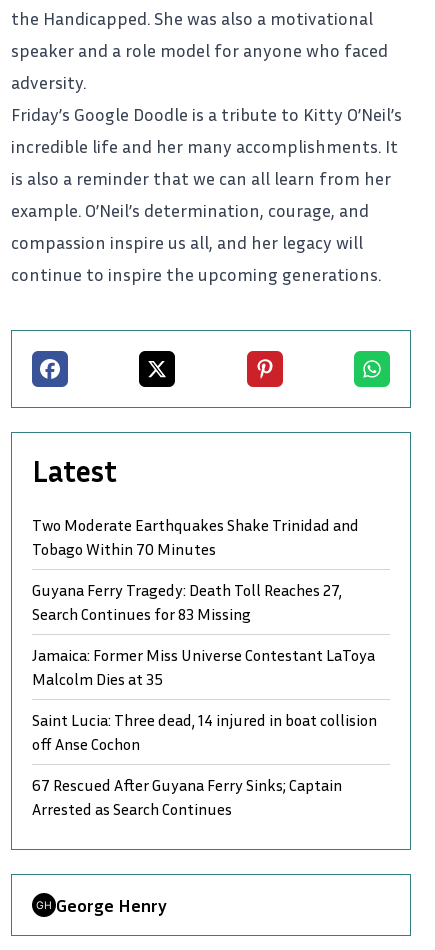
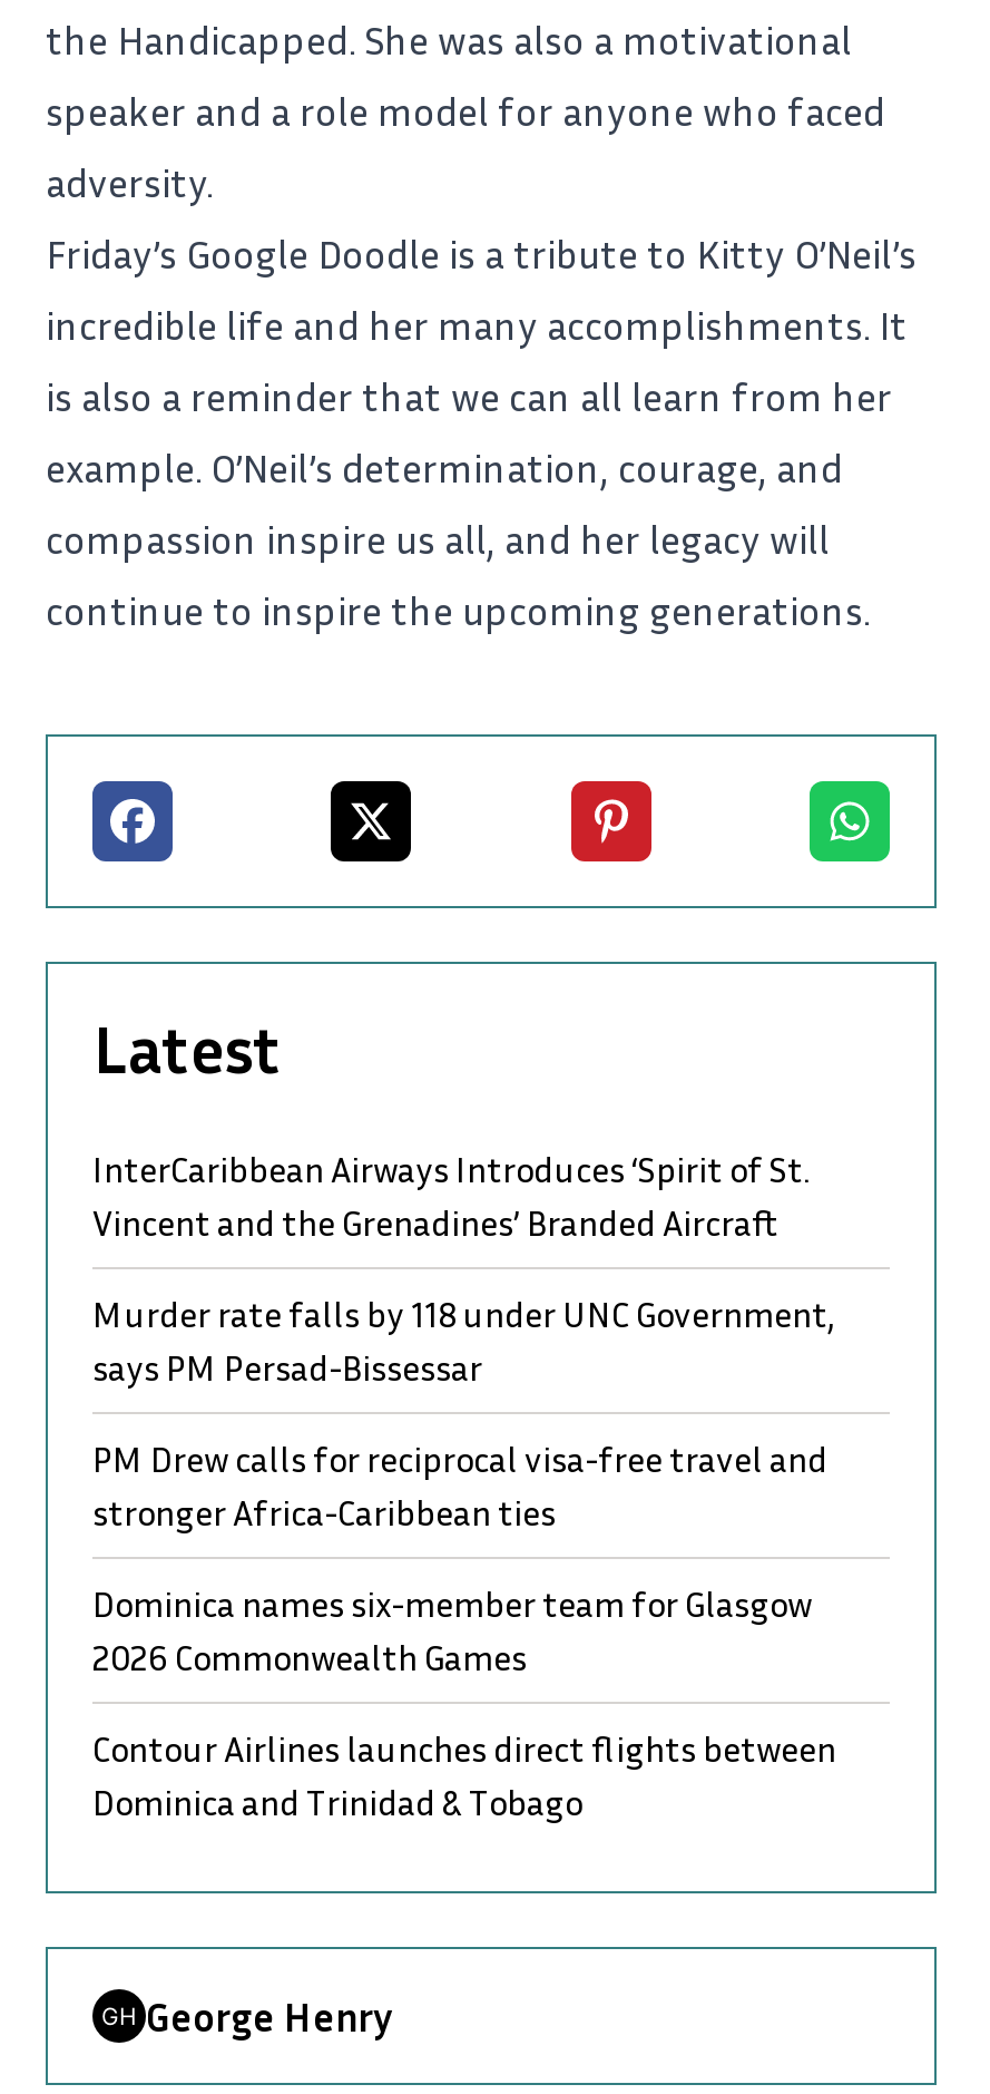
- Two Moderate Earthquakes Shake Trinidad and
- Tobago Within 70 Minutes
+ InterCaribbean Airways Introduces ‘Spirit of St.
+ Vincent and the Grenadines’ Branded Aircraft

- Guyana Ferry Tragedy: Death Toll Reaches 27,
- Search Continues for 83 Missing
+ Murder rate falls by 118 under UNC Government,
+ says PM Persad-Bissessar

- Jamaica: Former Miss Universe Contestant LaToya
- Malcolm Dies at 35
+ PM Drew calls for reciprocal visa-free travel and
+ stronger Africa-Caribbean ties

- Saint Lucia: Three dead, 14 injured in boat collision
- off Anse Cochon
+ Dominica names six-member team for Glasgow
+ 2026 Commonwealth Games

- 67 Rescued After Guyana Ferry Sinks; Captain
- Arrested as Search Continues
+ Contour Airlines launches direct flights between
+ Dominica and Trinidad & Tobago
